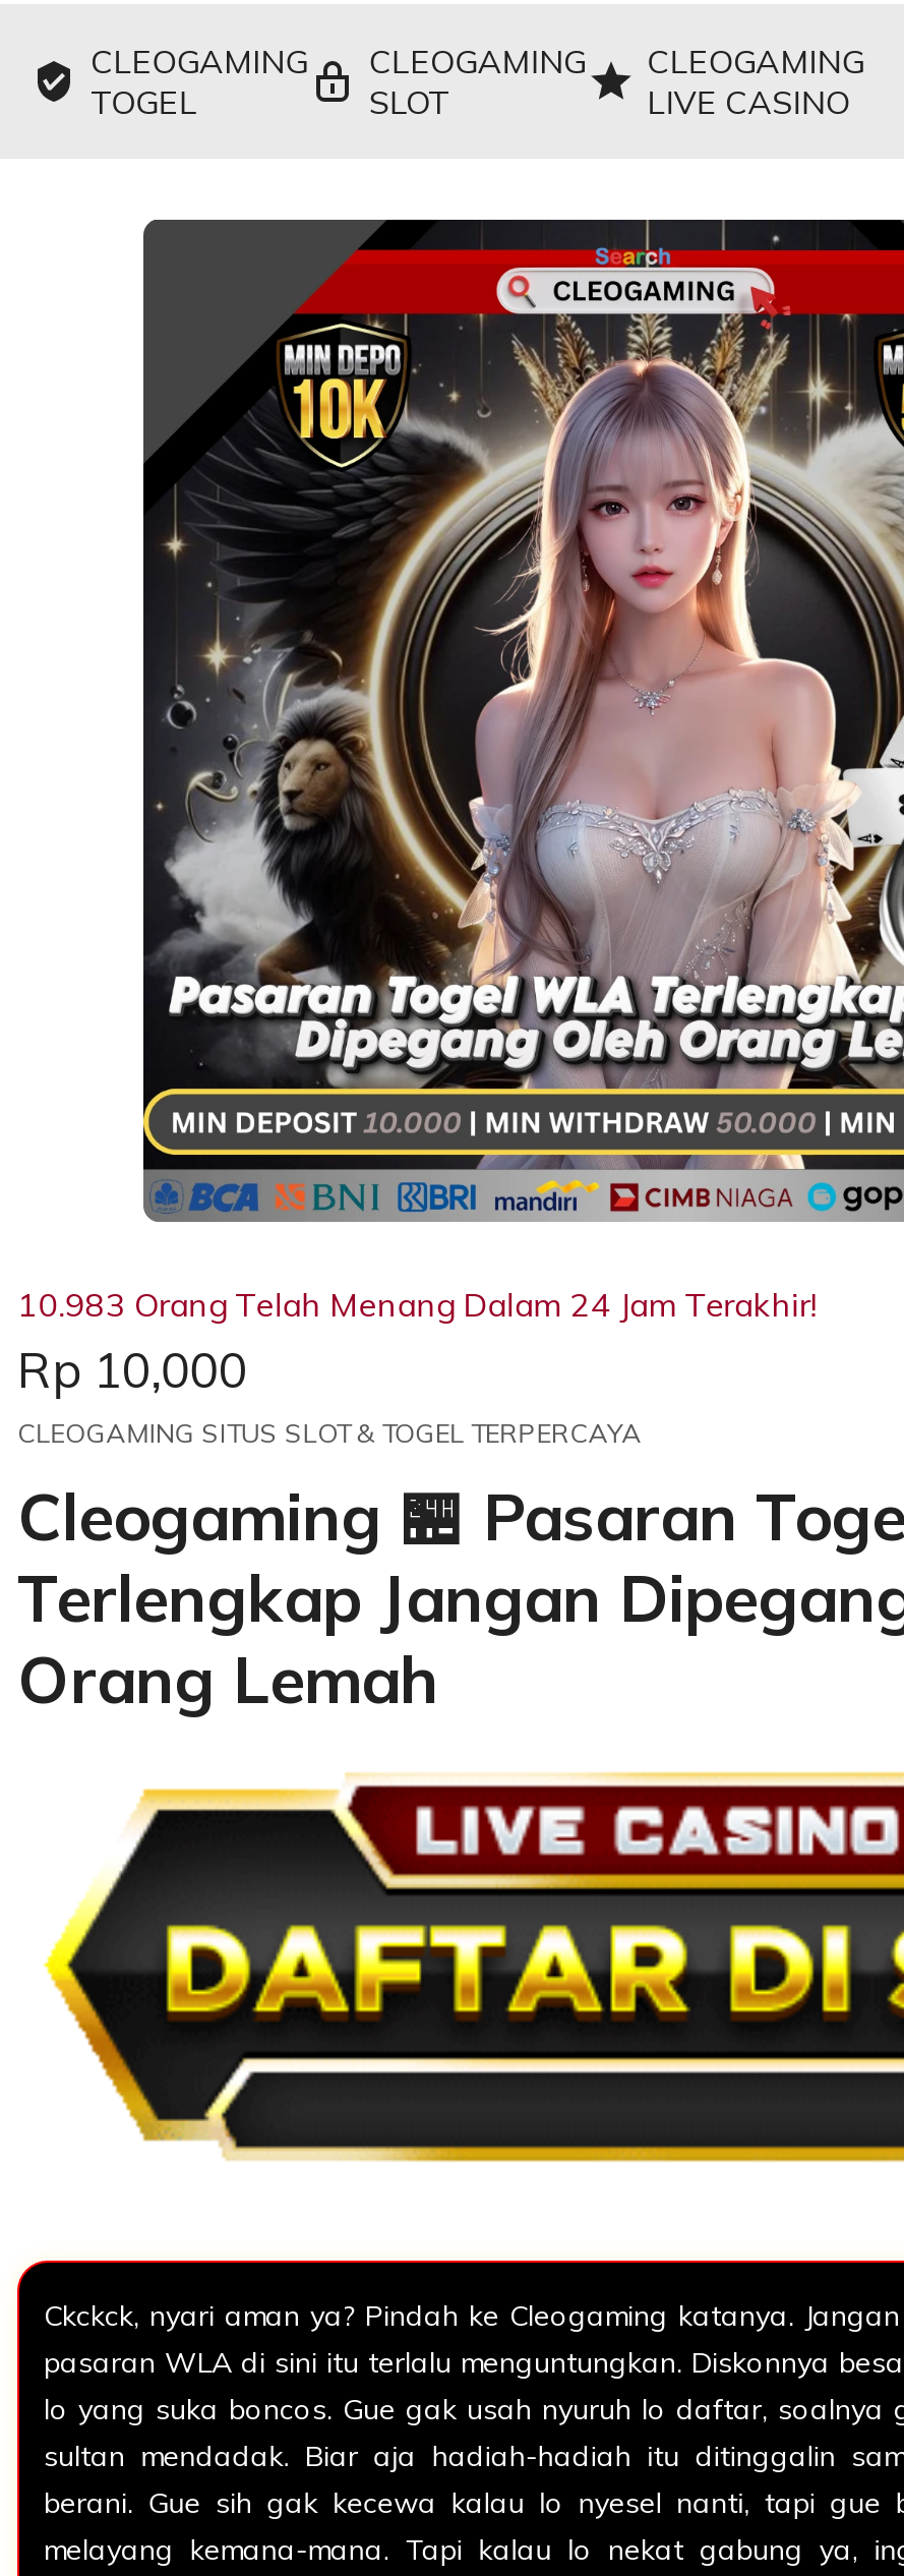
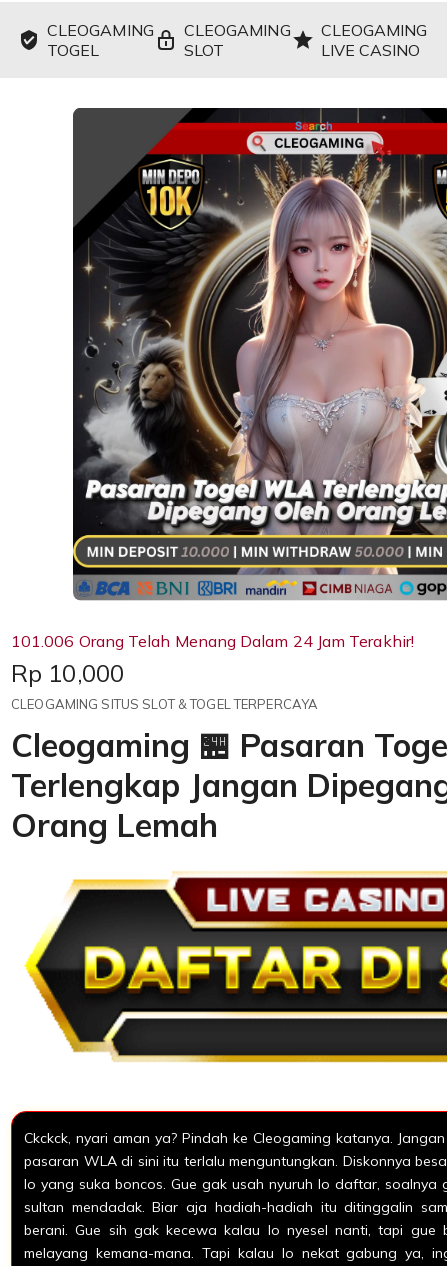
- 10.983 Orang Telah Menang Dalam 24 Jam Terakhir!
+ 101.006 Orang Telah Menang Dalam 24 Jam Terakhir!
